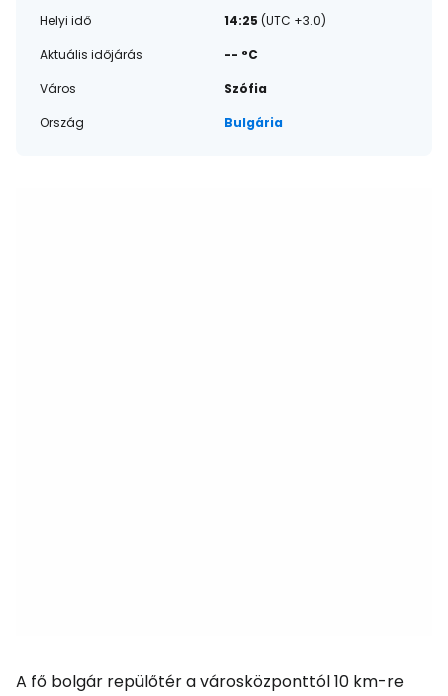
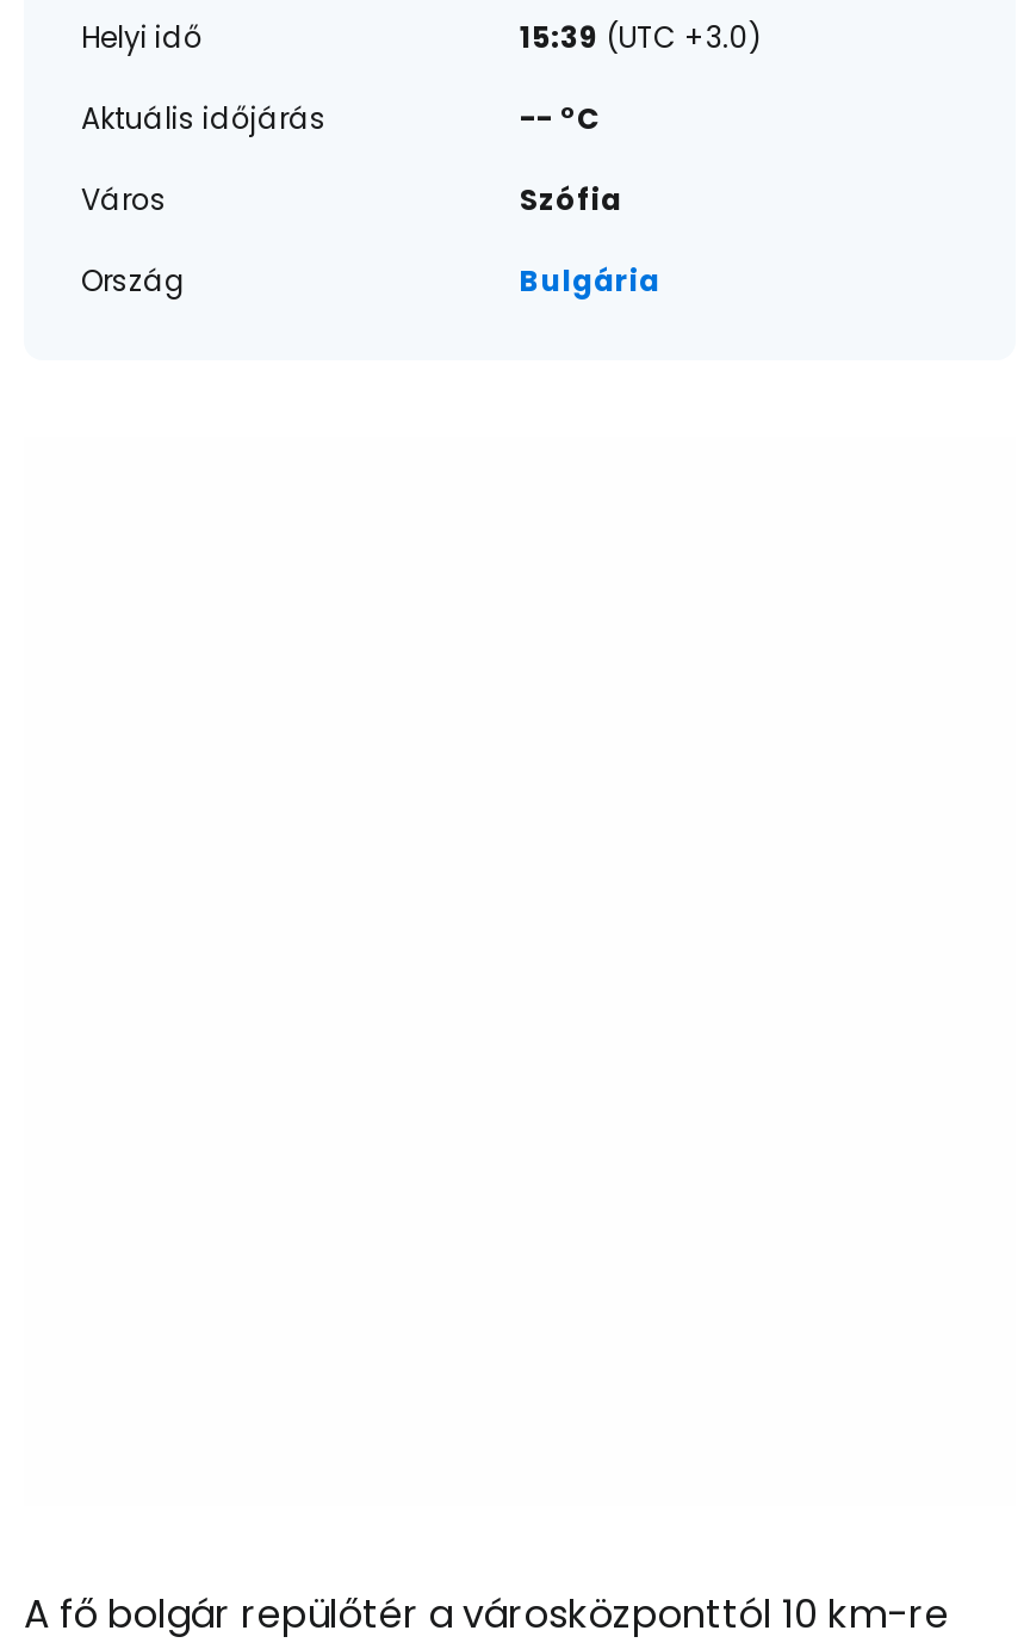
- 14:25 (UTC +3.0)
+ 15:39 (UTC +3.0)
